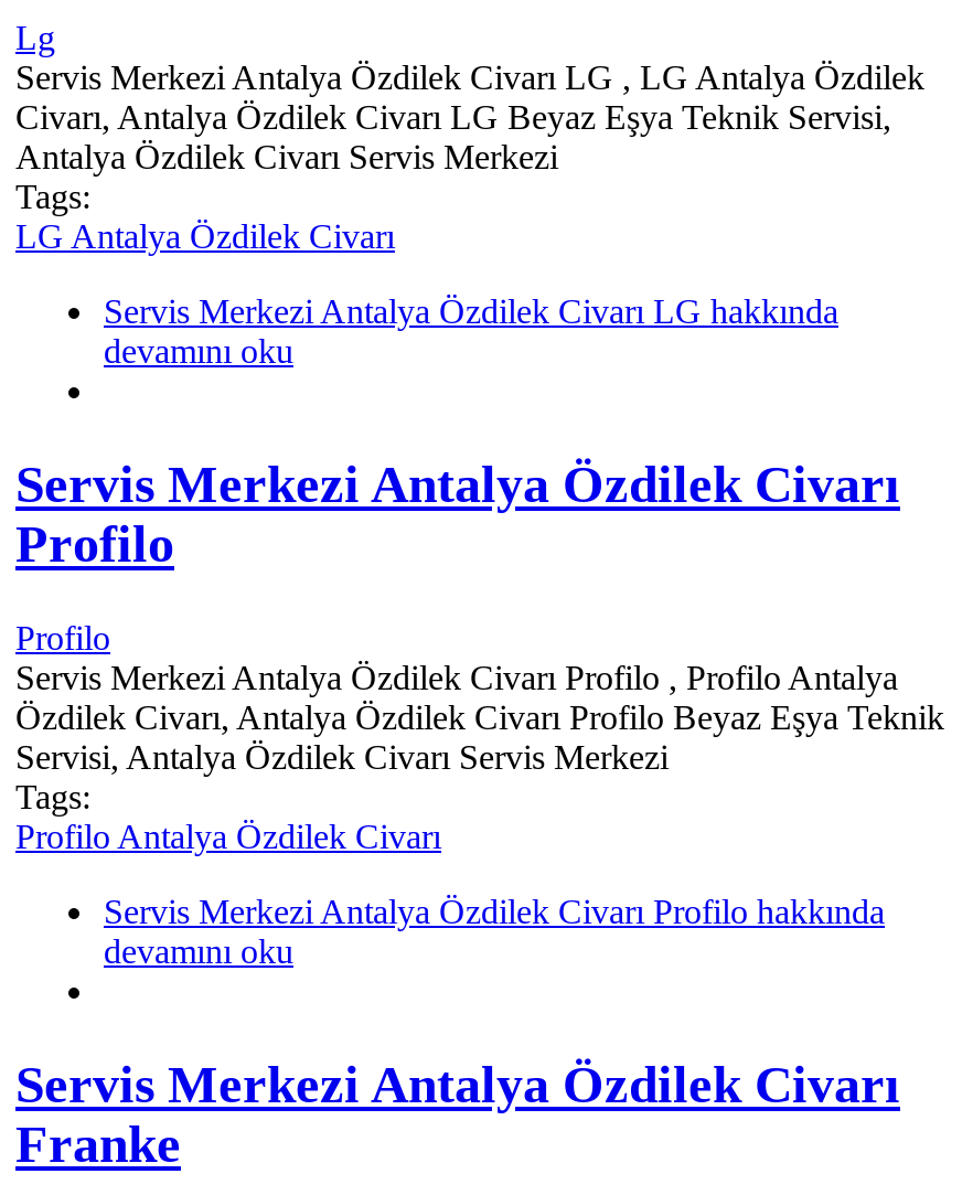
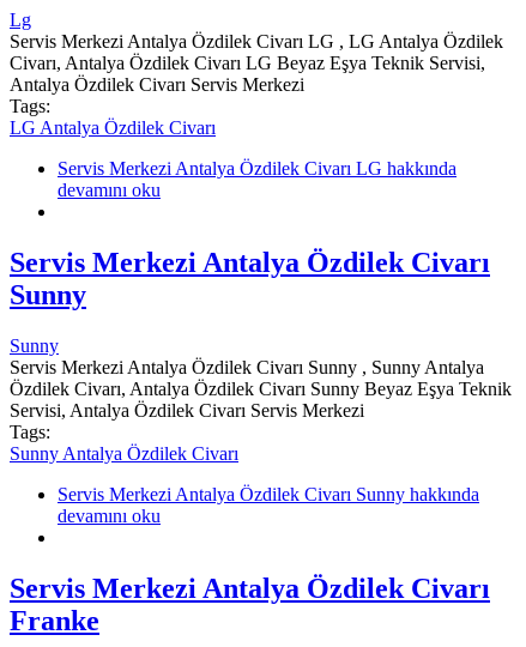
- Profilo
+ Sunny

- Profilo
- Servis Merkezi Antalya Özdilek Civarı Profilo , Profilo Antalya
- Özdilek Civarı, Antalya Özdilek Civarı Profilo Beyaz Eşya Teknik
+ Sunny
+ Servis Merkezi Antalya Özdilek Civarı Sunny , Sunny Antalya
+ Özdilek Civarı, Antalya Özdilek Civarı Sunny Beyaz Eşya Teknik

- Profilo Antalya Özdilek Civarı
+ Sunny Antalya Özdilek Civarı

- Servis Merkezi Antalya Özdilek Civarı Profilo hakkında
+ Servis Merkezi Antalya Özdilek Civarı Sunny hakkında
